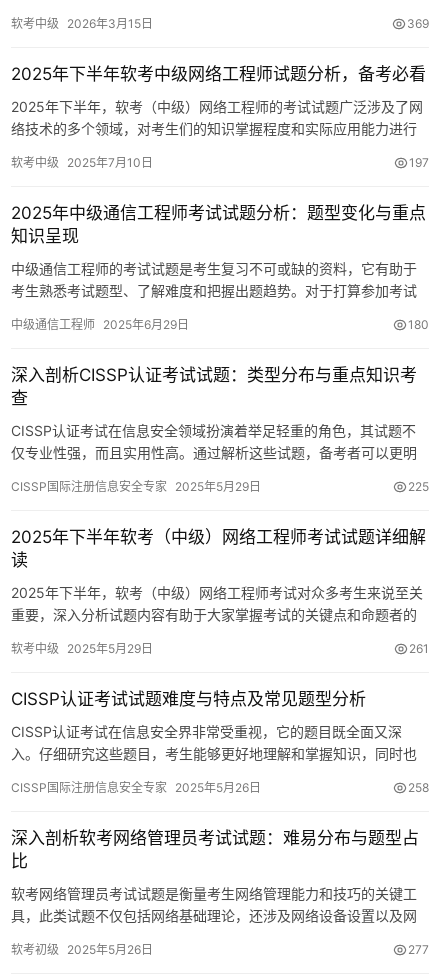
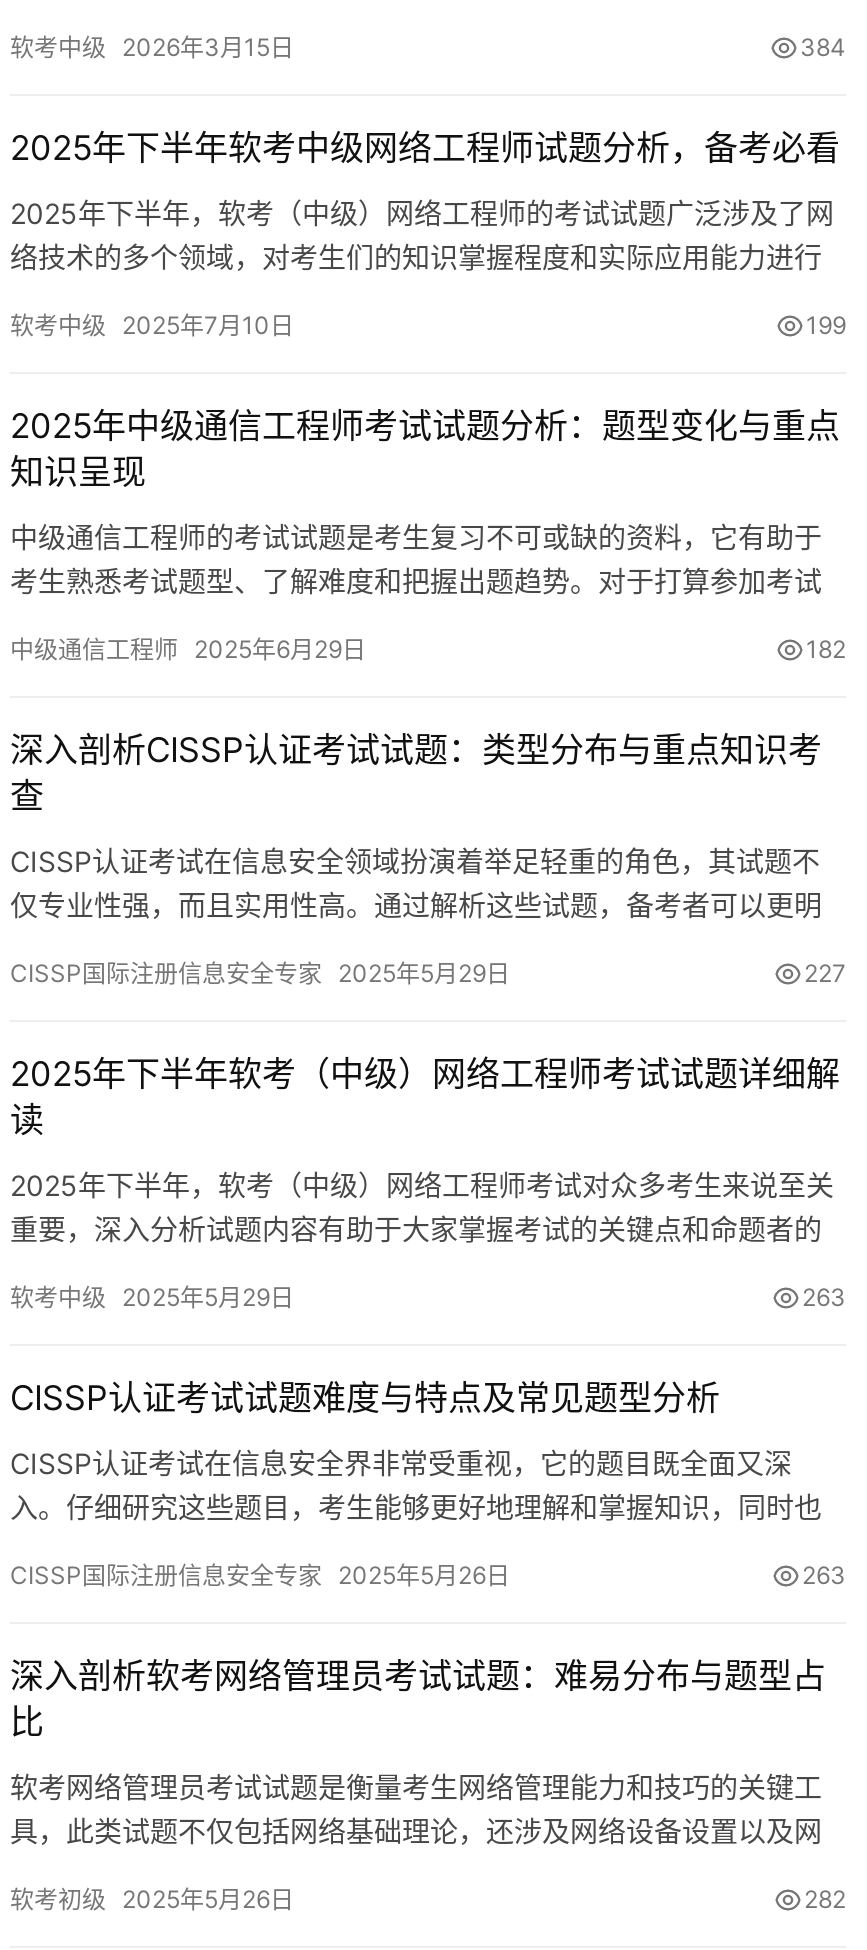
- 369
+ 384

- 197
+ 199

- 180
+ 182

- 225
+ 227

- 261
+ 263

- 258
+ 263

- 277
+ 282
